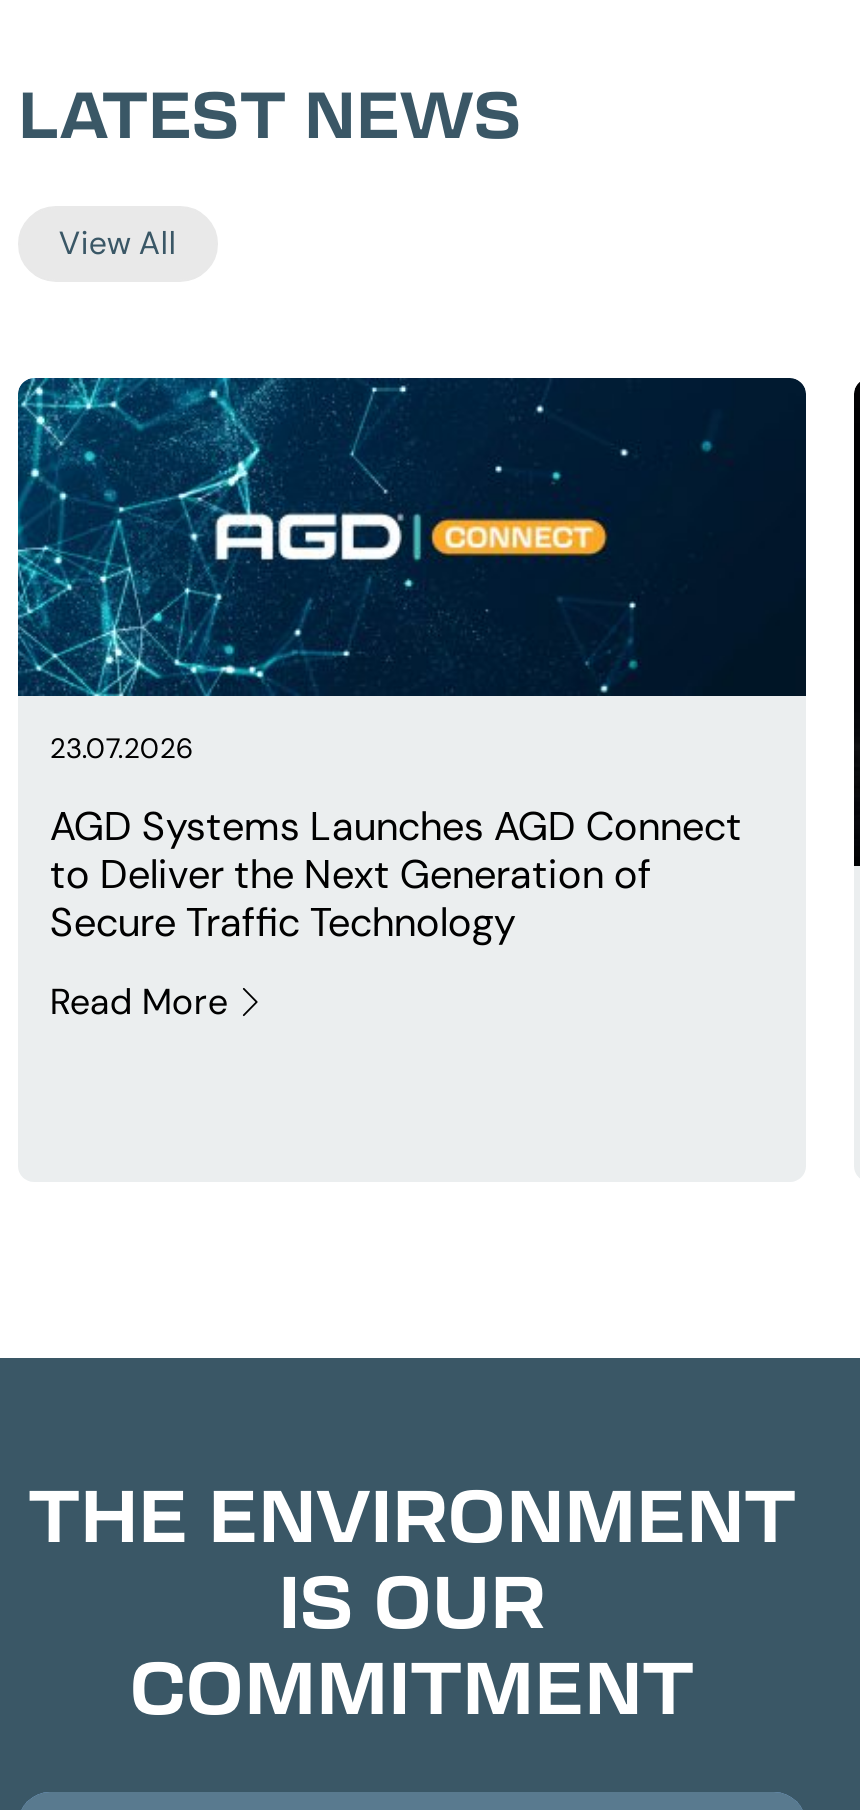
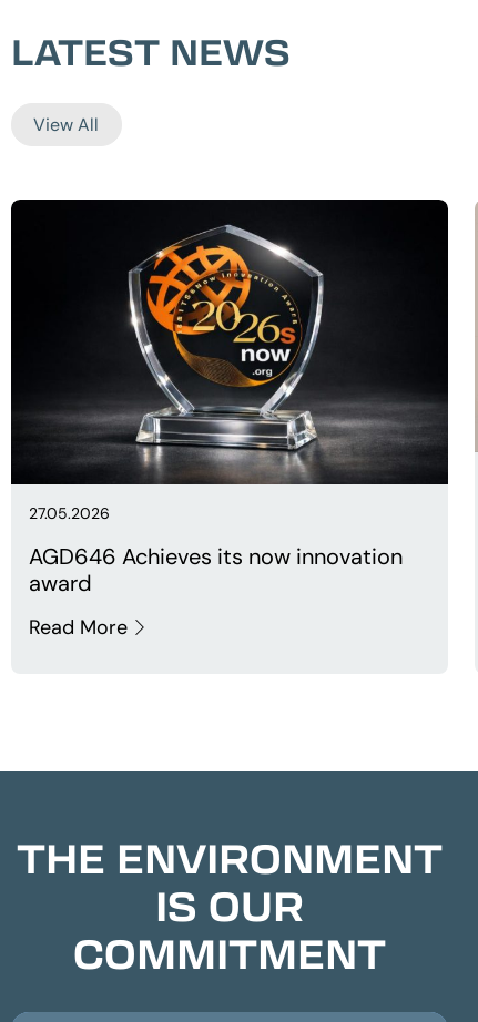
- [image]
- 23.07.2026
+ [image]
+ 27.05.2026

- AGD Systems Launches AGD Connect
- to Deliver the Next Generation of
- Secure Traffic Technology
+ AGD646 Achieves its now innovation
+ award

moved down: Read More
